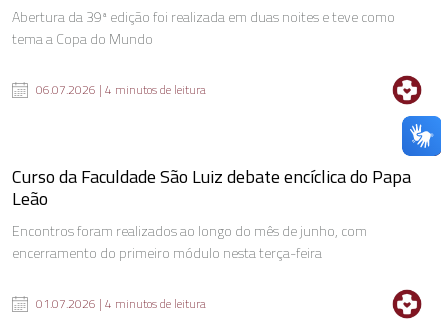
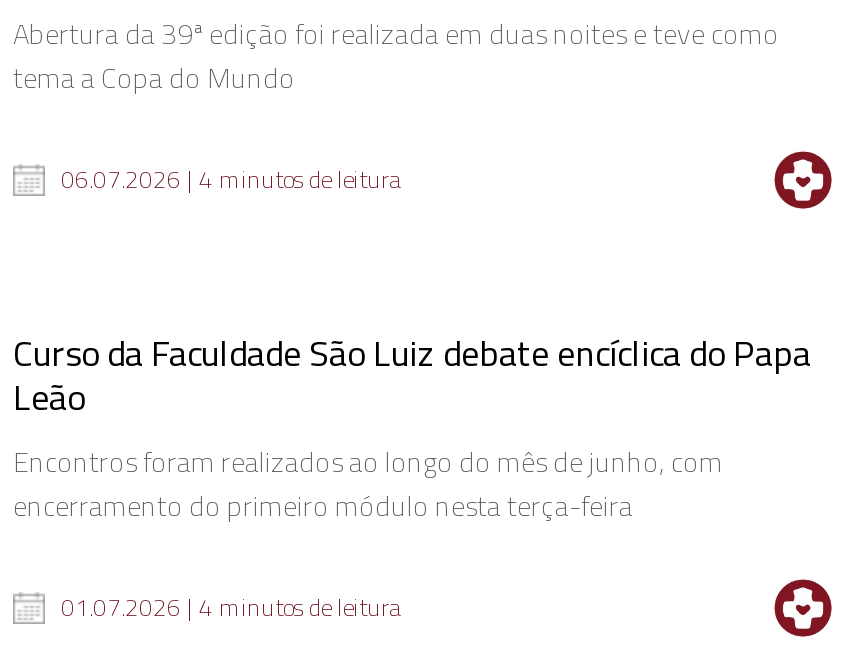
- [image]
